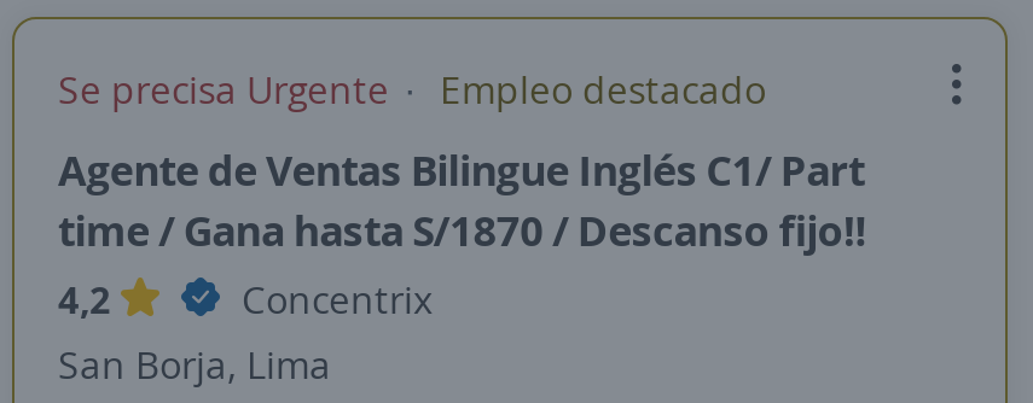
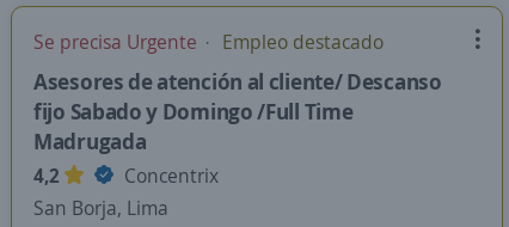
- Agente de Ventas Bilingue Inglés C1/ Part
- time / Gana hasta S/1870 / Descanso fijo!!
+ Asesores de atención al cliente/ Descanso
+ fijo Sabado y Domingo /Full Time
+ Madrugada
